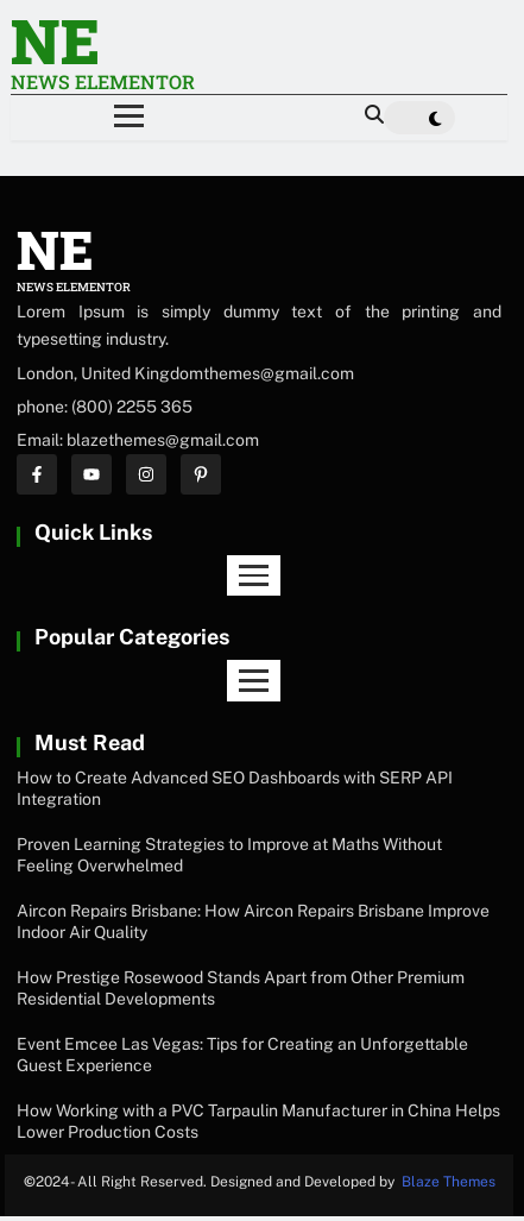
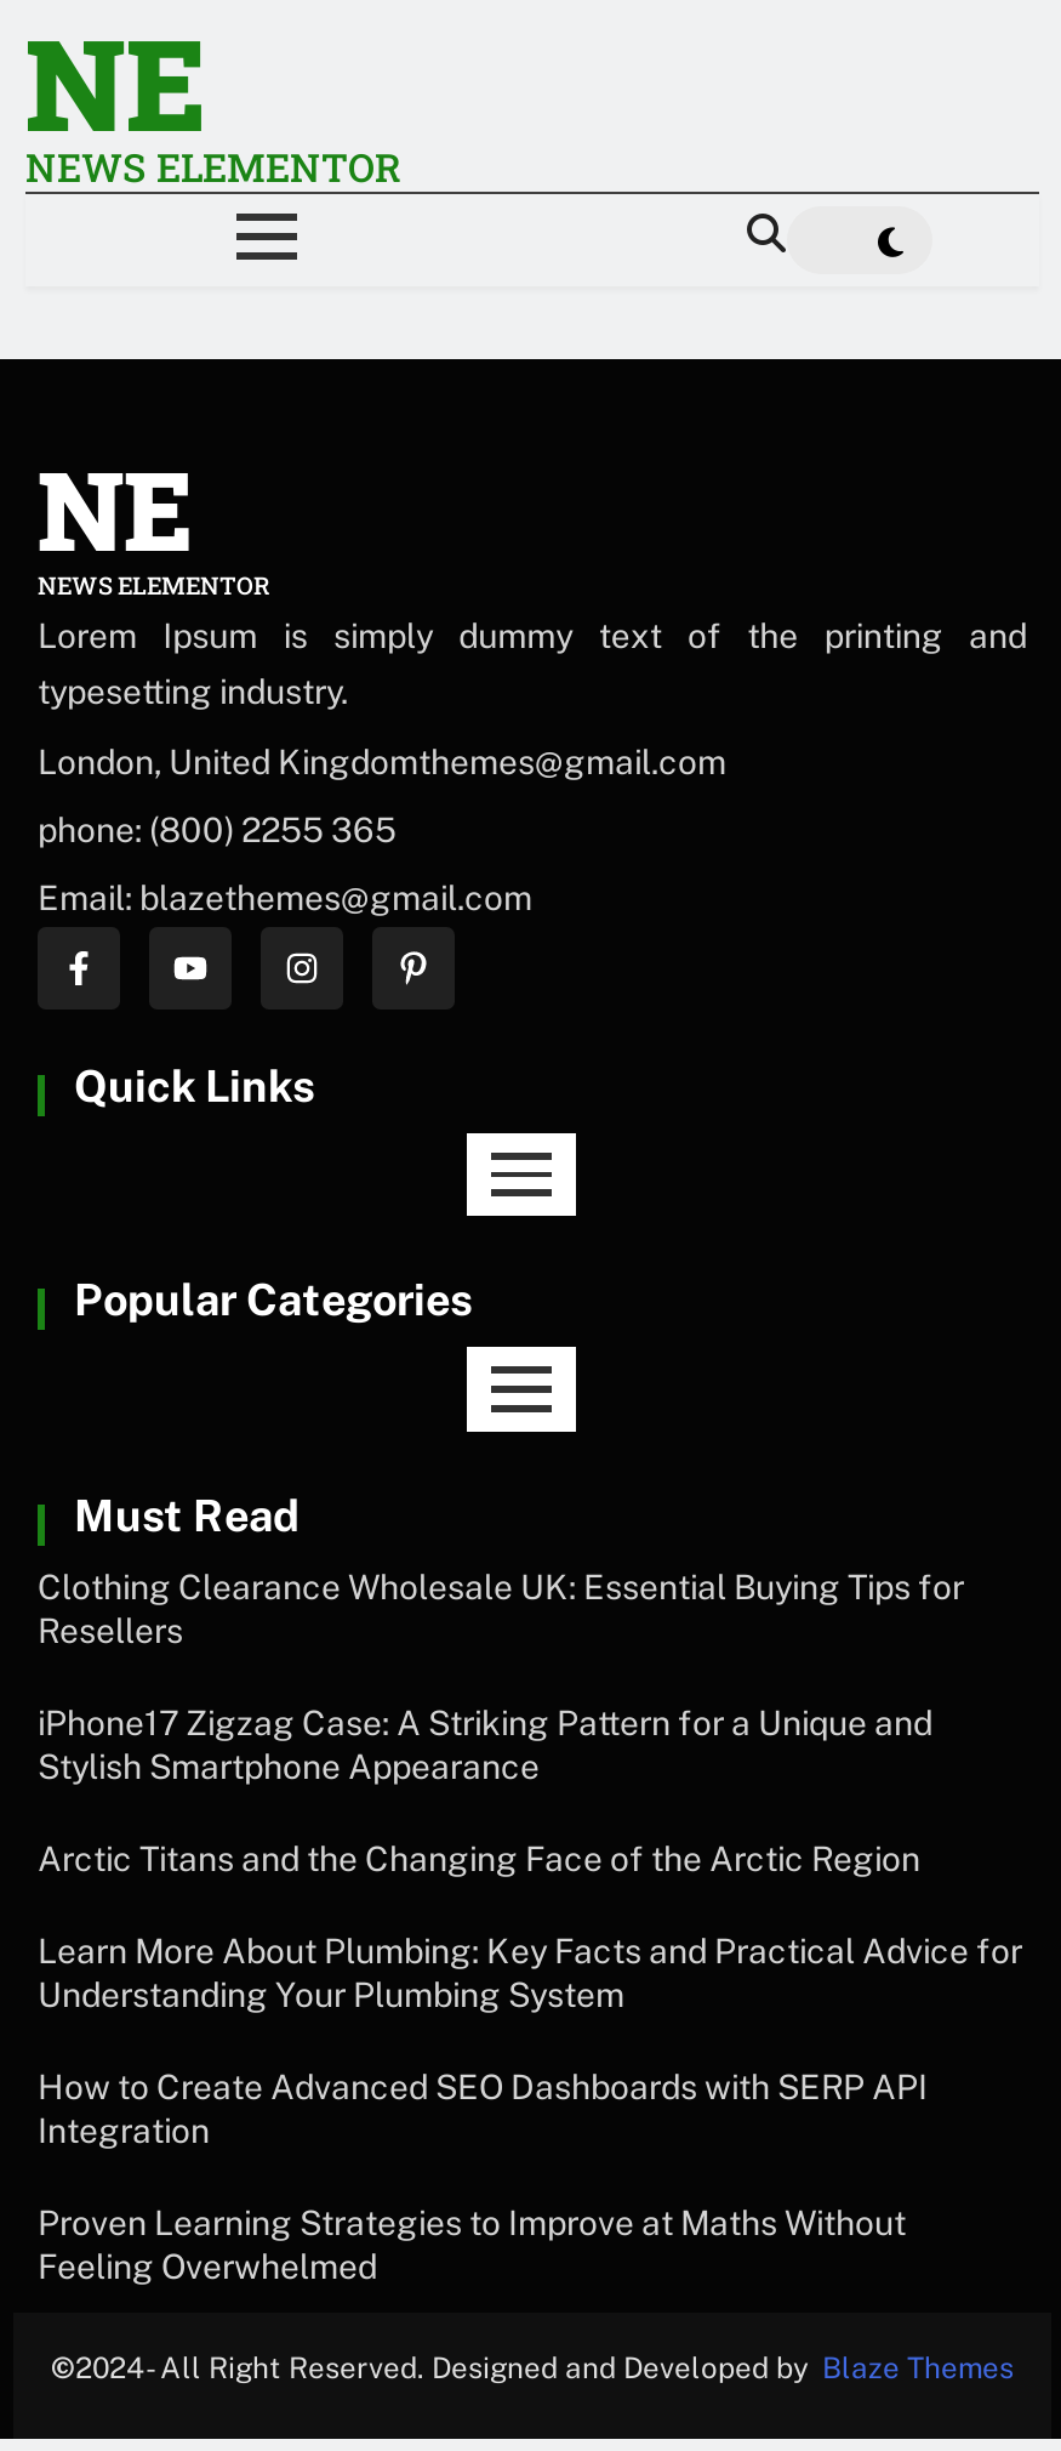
+ Clothing Clearance Wholesale UK: Essential Buying Tips for
+ Resellers
+ iPhone17 Zigzag Case: A Striking Pattern for a Unique and
+ Stylish Smartphone Appearance
+ Arctic Titans and the Changing Face of the Arctic Region
+ Learn More About Plumbing: Key Facts and Practical Advice for
+ Understanding Your Plumbing System

moved down: How to Create Advanced SEO Dashboards with SERP API | Integration | Proven Learning Strategies to Improve at Maths Without | Feeling Overwhelmed

- Aircon Repairs Brisbane: How Aircon Repairs Brisbane Improve
- Indoor Air Quality
- How Prestige Rosewood Stands Apart from Other Premium
- Residential Developments
- Event Emcee Las Vegas: Tips for Creating an Unforgettable
- Guest Experience
- How Working with a PVC Tarpaulin Manufacturer in China Helps
- Lower Production Costs
